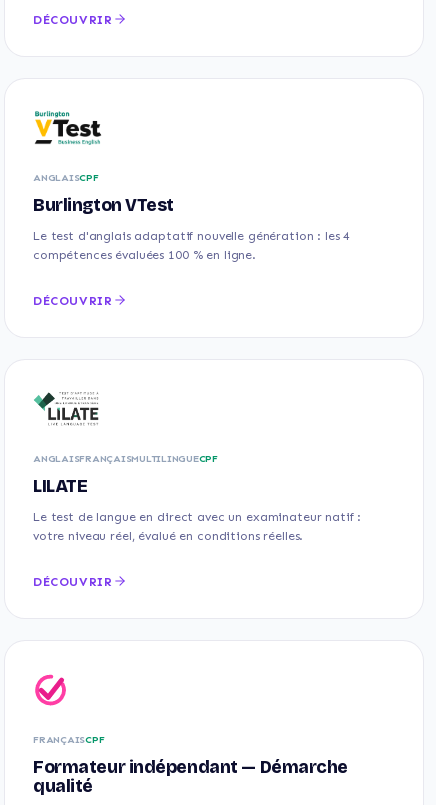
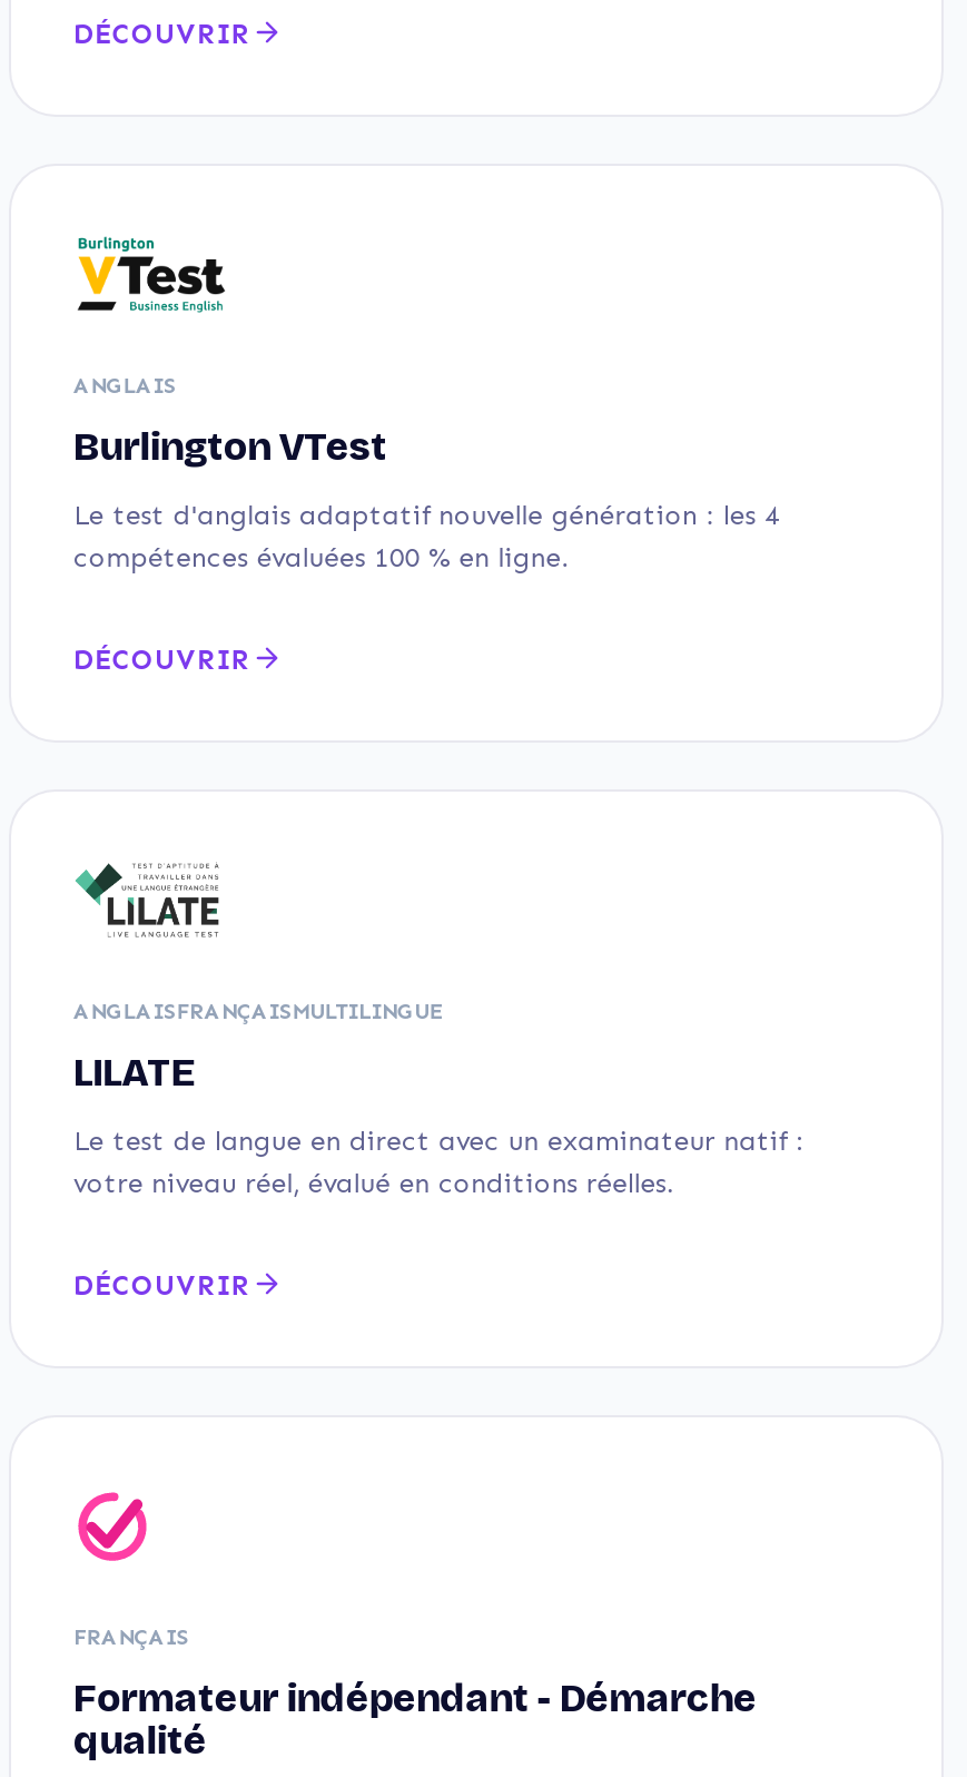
- ANGLAISCPF
+ ANGLAIS

- ANGLAISFRANÇAISMULTILINGUECPF
+ ANGLAISFRANÇAISMULTILINGUE

- FRANÇAISCPF
+ FRANÇAIS

- Formateur indépendant — Démarche
+ Formateur indépendant - Démarche
